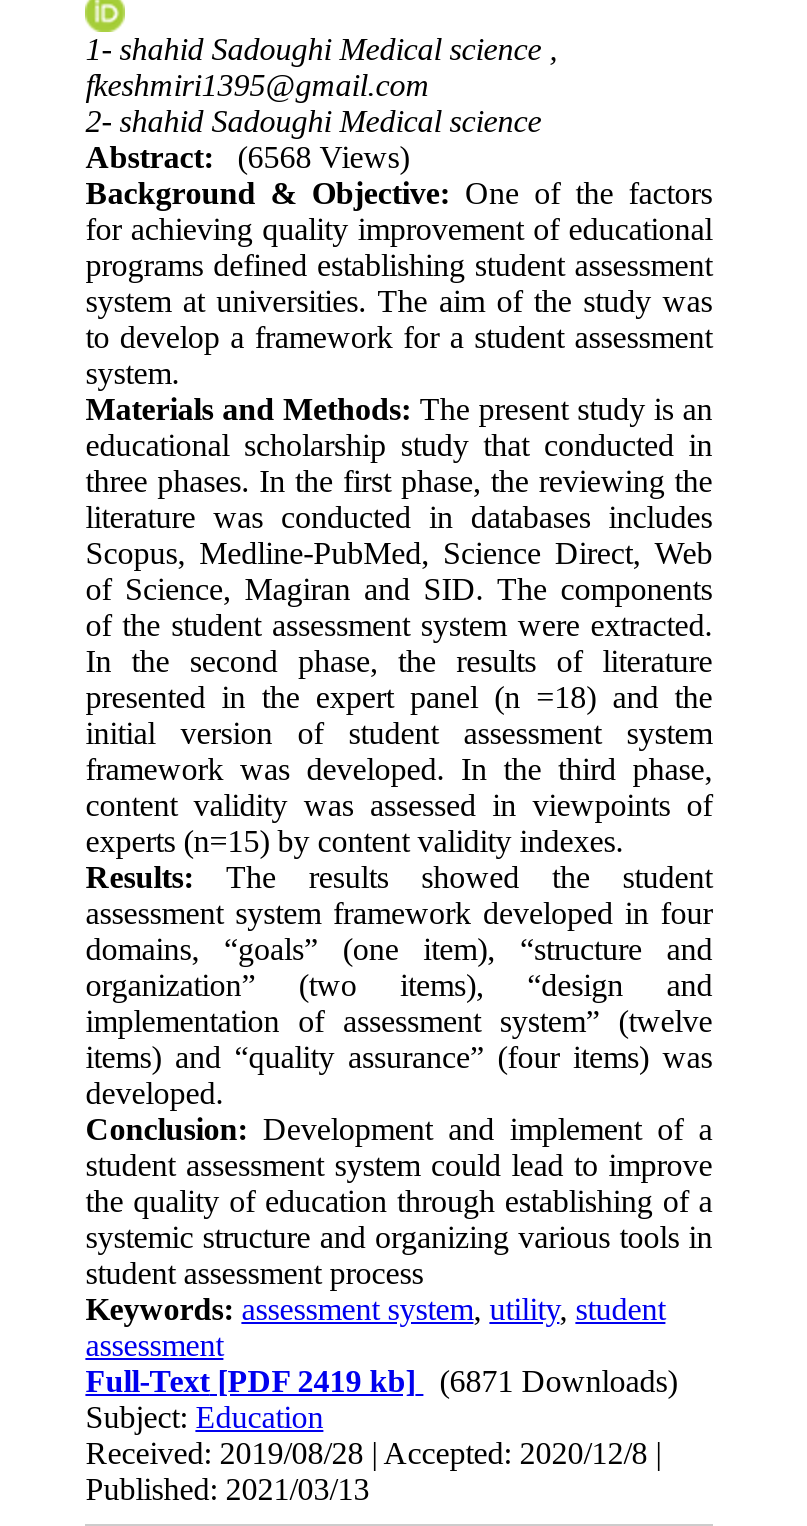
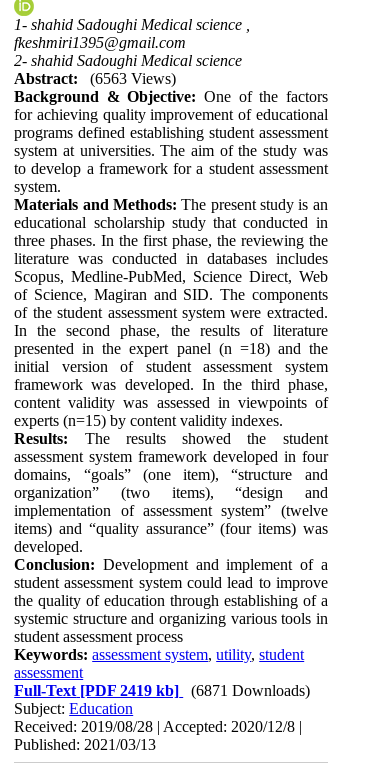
- Abstract: (6568 Views)
+ Abstract: (6563 Views)
